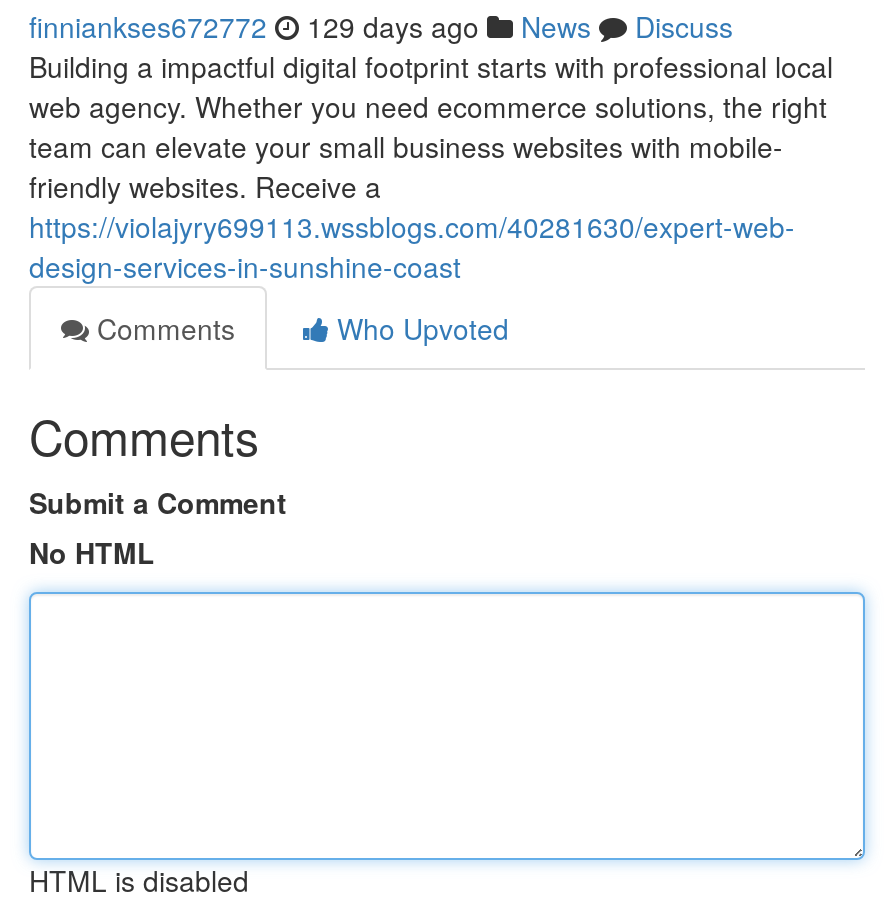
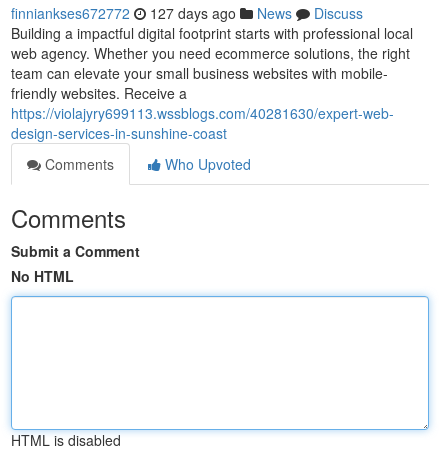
- finniankses672772 129 days ago News Discuss
+ finniankses672772 127 days ago News Discuss
